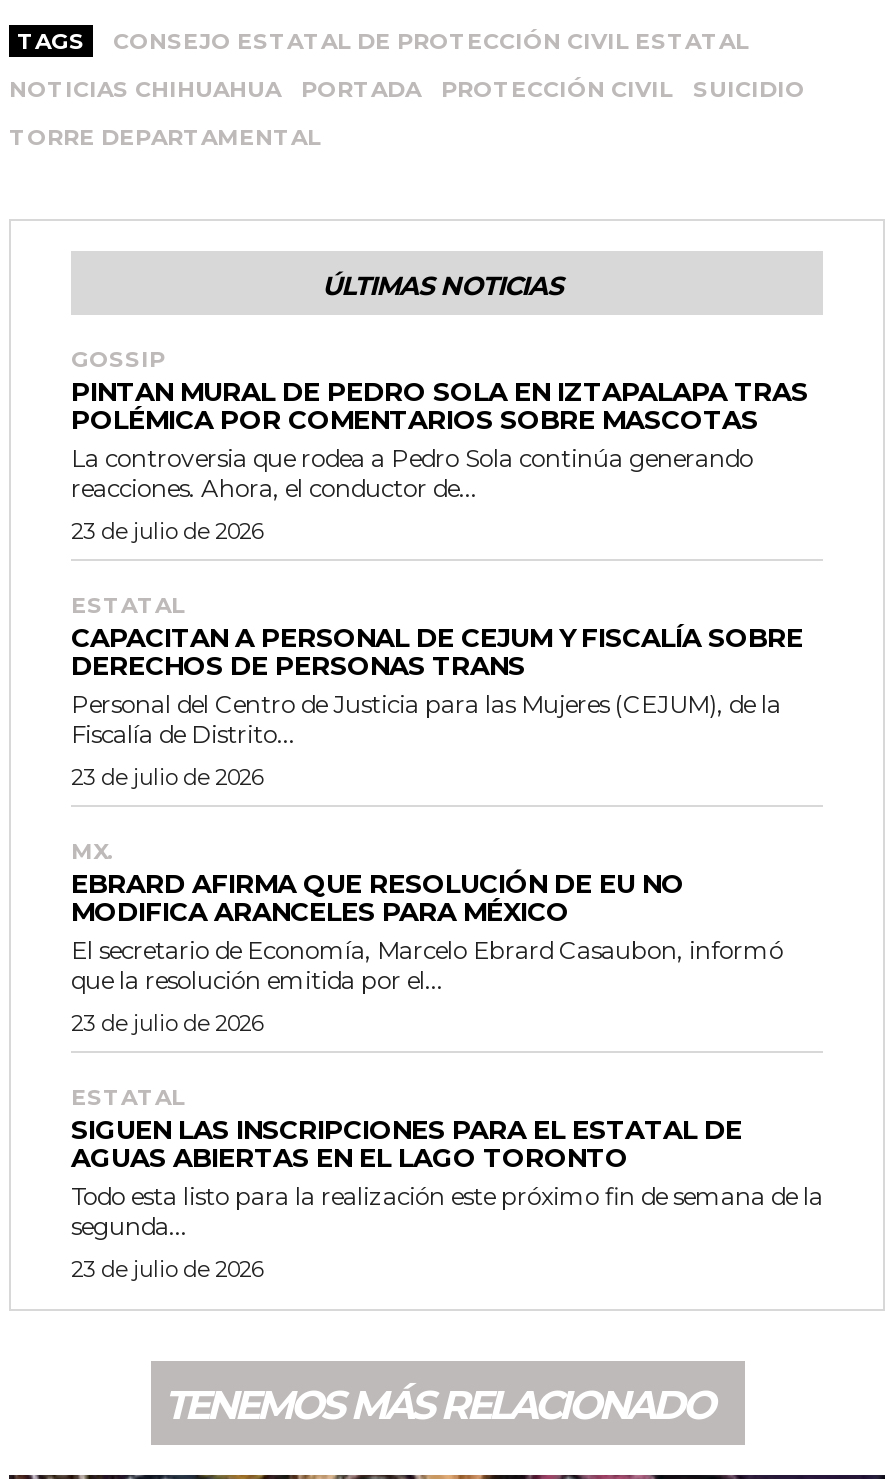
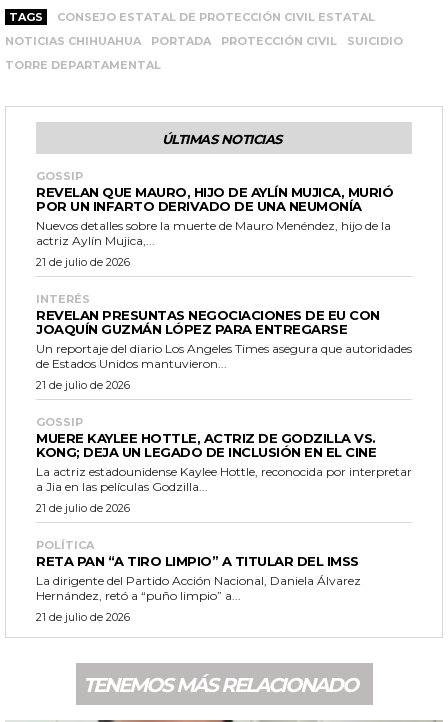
- PINTAN MURAL DE PEDRO SOLA EN IZTAPALAPA TRAS
- POLÉMICA POR COMENTARIOS SOBRE MASCOTAS
- La controversia que rodea a Pedro Sola continúa generando
- reacciones. Ahora, el conductor de...
+ REVELAN QUE MAURO, HIJO DE AYLÍN MUJICA, MURIÓ
+ POR UN INFARTO DERIVADO DE UNA NEUMONÍA
+ Nuevos detalles sobre la muerte de Mauro Menéndez, hijo de la
+ actriz Aylín Mujica,...

- 23 de julio de 2026
+ 21 de julio de 2026

- ESTATAL
- CAPACITAN A PERSONAL DE CEJUM Y FISCALÍA SOBRE
- DERECHOS DE PERSONAS TRANS
- Personal del Centro de Justicia para las Mujeres (CEJUM), de la
- Fiscalía de Distrito...
+ INTERÉS
+ REVELAN PRESUNTAS NEGOCIACIONES DE EU CON
+ JOAQUÍN GUZMÁN LÓPEZ PARA ENTREGARSE
+ Un reportaje del diario Los Angeles Times asegura que autoridades
+ de Estados Unidos mantuvieron...

- 23 de julio de 2026
+ 21 de julio de 2026

- MX.
- EBRARD AFIRMA QUE RESOLUCIÓN DE EU NO
- MODIFICA ARANCELES PARA MÉXICO
- El secretario de Economía, Marcelo Ebrard Casaubon, informó
- que la resolución emitida por el...
+ GOSSIP
+ MUERE KAYLEE HOTTLE, ACTRIZ DE GODZILLA VS.
+ KONG; DEJA UN LEGADO DE INCLUSIÓN EN EL CINE
+ La actriz estadounidense Kaylee Hottle, reconocida por interpretar
+ a Jia en las películas Godzilla...

- 23 de julio de 2026
+ 21 de julio de 2026

- ESTATAL
- SIGUEN LAS INSCRIPCIONES PARA EL ESTATAL DE
- AGUAS ABIERTAS EN EL LAGO TORONTO
- Todo esta listo para la realización este próximo fin de semana de la
- segunda...
+ POLÍTICA
+ RETA PAN “A TIRO LIMPIO” A TITULAR DEL IMSS
+ La dirigente del Partido Acción Nacional, Daniela Álvarez
+ Hernández, retó a “puño limpio” a...

- 23 de julio de 2026
+ 21 de julio de 2026
